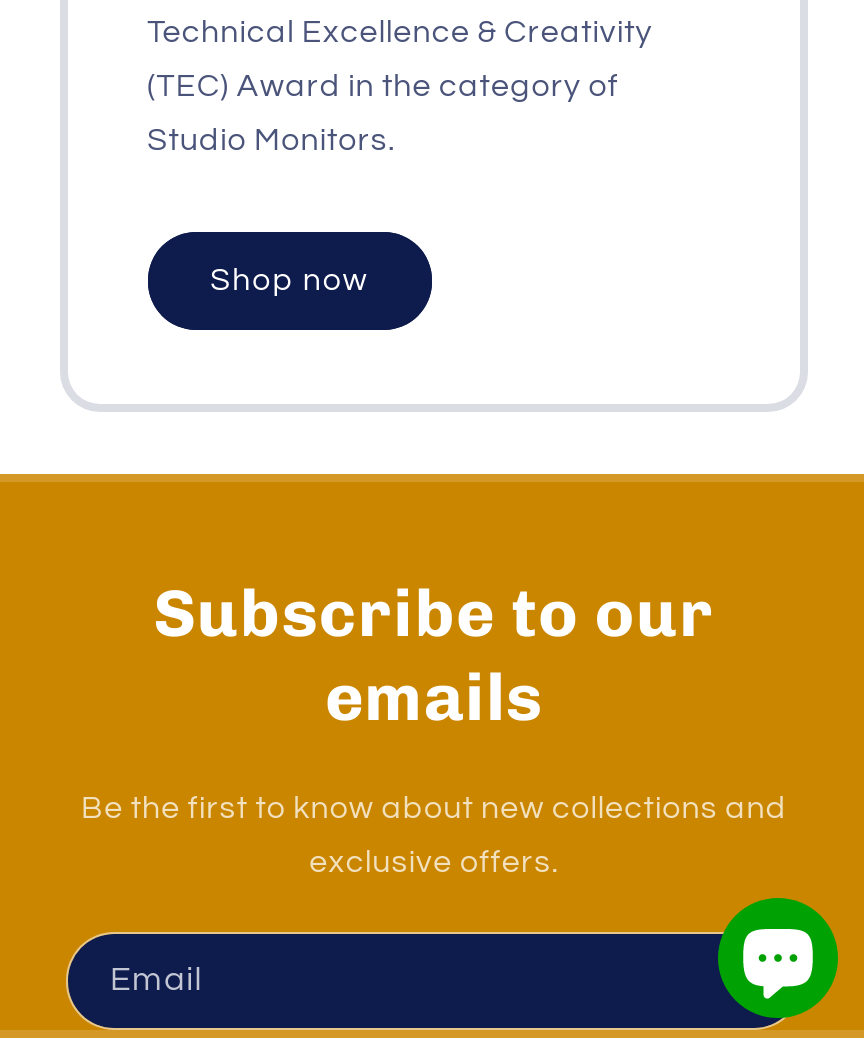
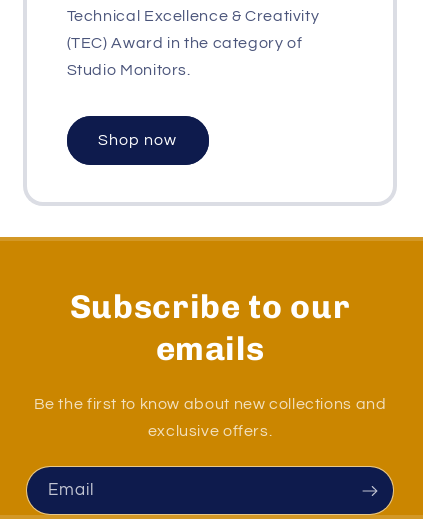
- [image]
+ [image]
